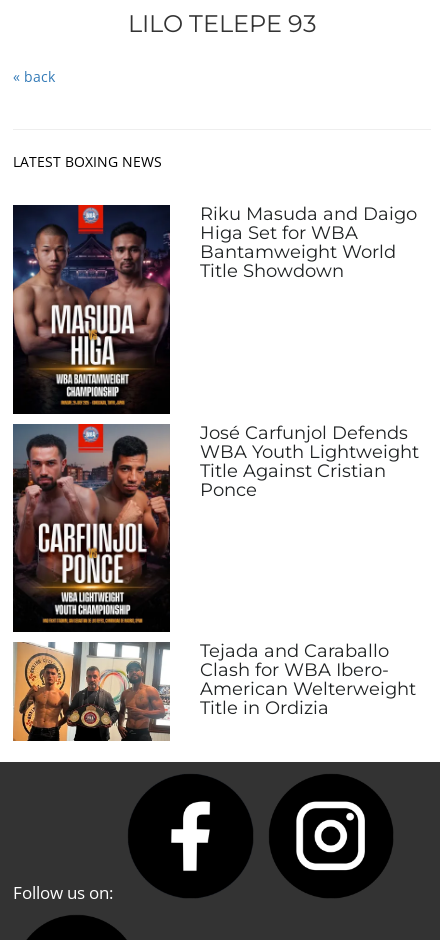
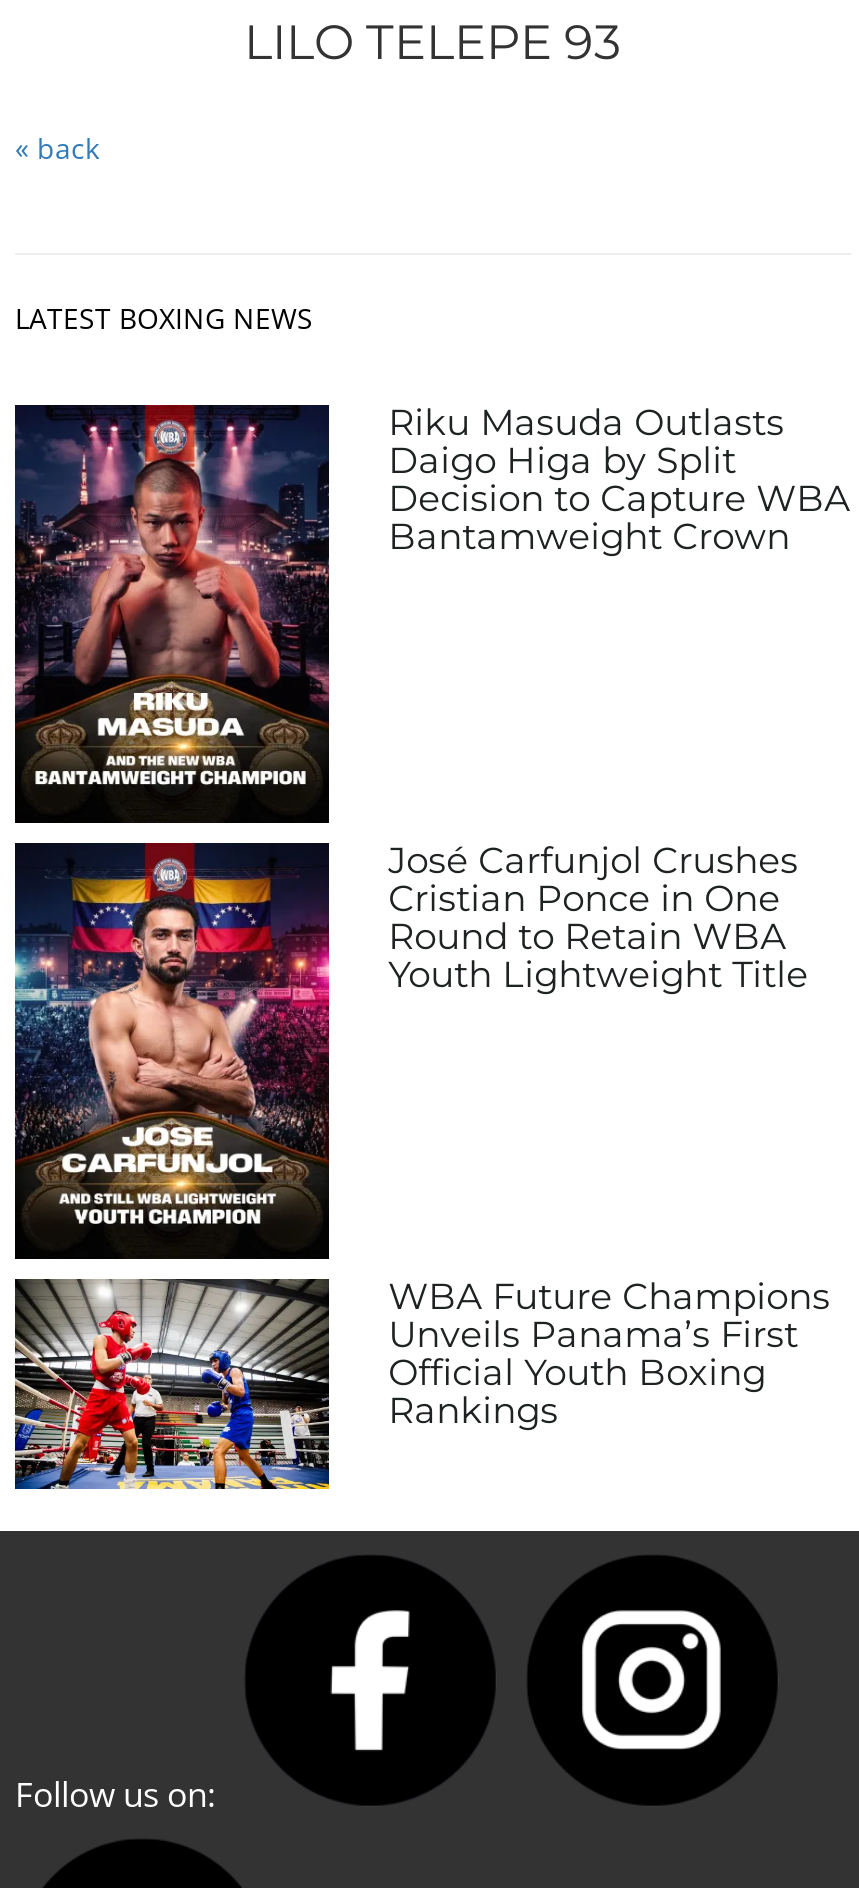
- [image]
- Riku Masuda and Daigo
- Higa Set for WBA
- Bantamweight World
- Title Showdown
+ [image]
+ Riku Masuda Outlasts
+ Daigo Higa by Split
+ Decision to Capture WBA
+ Bantamweight Crown

- [image]
- José Carfunjol Defends
- WBA Youth Lightweight
- Title Against Cristian
- Ponce
+ [image]
+ José Carfunjol Crushes
+ Cristian Ponce in One
+ Round to Retain WBA
+ Youth Lightweight Title

- [image]
- Tejada and Caraballo
- Clash for WBA Ibero-
- American Welterweight
- Title in Ordizia
+ [image]
+ WBA Future Champions
+ Unveils Panama’s First
+ Official Youth Boxing
+ Rankings
